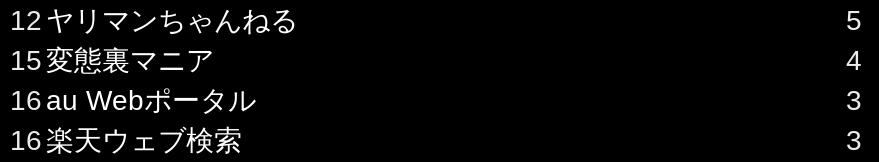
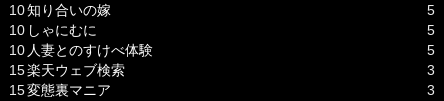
- 12 ヤリマンちゃんねる
+ 10 知り合いの嫁

moved down: 15 変態裏マニア

- 4
- 16 au Webポータル
+ 10 しゃにむに
+ 5
+ 10 人妻とのすけべ体験
+ 5
+ 15 楽天ウェブ検索

- 16 楽天ウェブ検索
